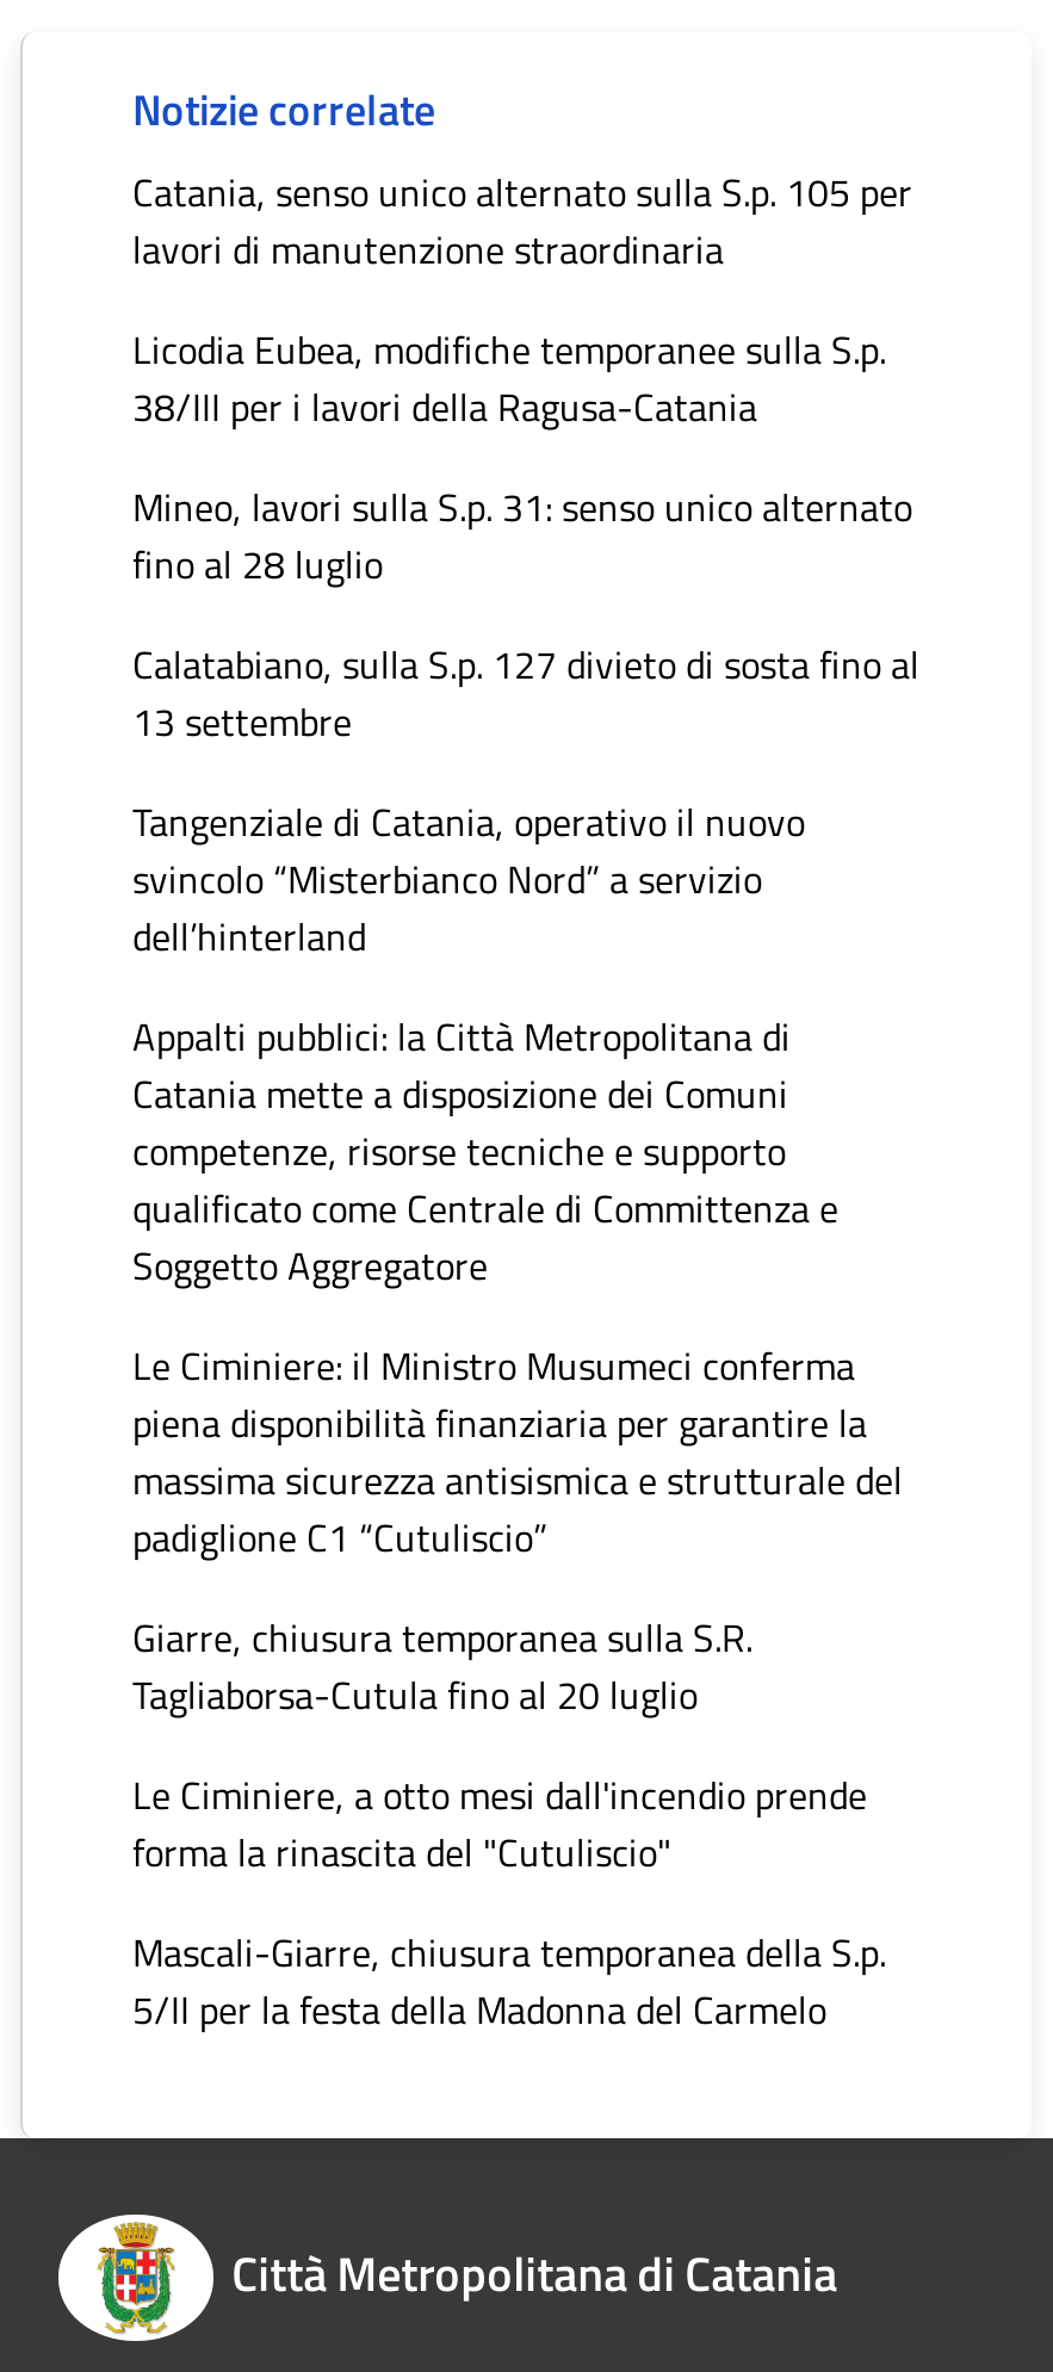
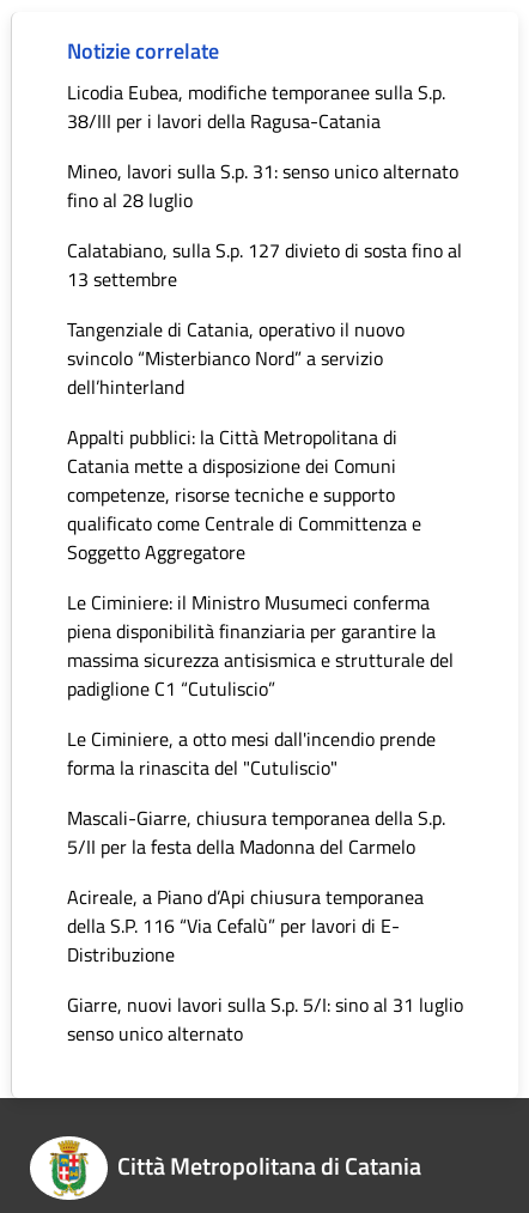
- Catania, senso unico alternato sulla S.p. 105 per
- lavori di manutenzione straordinaria

moved up: Licodia Eubea, modifiche temporanee sulla S.p. | 38/III per i lavori della Ragusa-Catania | Mineo, lavori sulla S.p. 31: senso unico alternato | ... | massima sicurezza antisismica e strutturale del | padiglione C1 “Cutuliscio”

- Giarre, chiusura temporanea sulla S.R.
- Tagliaborsa-Cutula fino al 20 luglio

moved up: Le Ciminiere, a otto mesi dall'incendio prende | forma la rinascita del "Cutuliscio" | Mascali-Giarre, chiusura temporanea della S.p. | 5/II per la festa della Madonna del Carmelo

+ Acireale, a Piano d’Api chiusura temporanea
+ della S.P. 116 “Via Cefalù” per lavori di E-
+ Distribuzione
+ Giarre, nuovi lavori sulla S.p. 5/I: sino al 31 luglio
+ senso unico alternato
